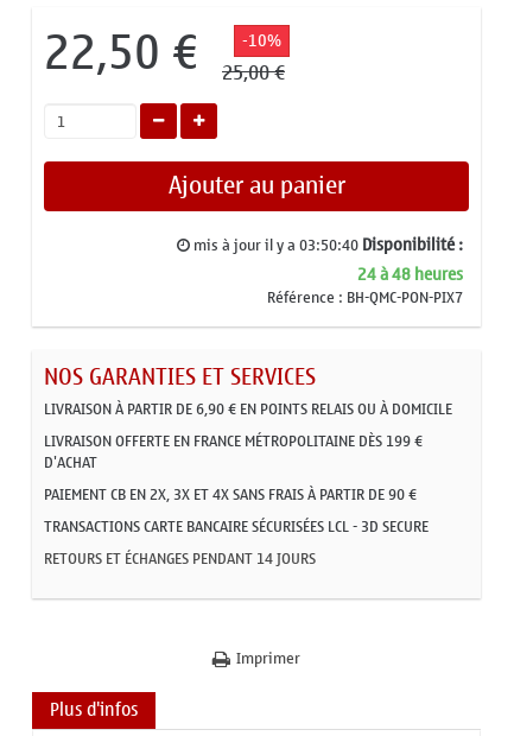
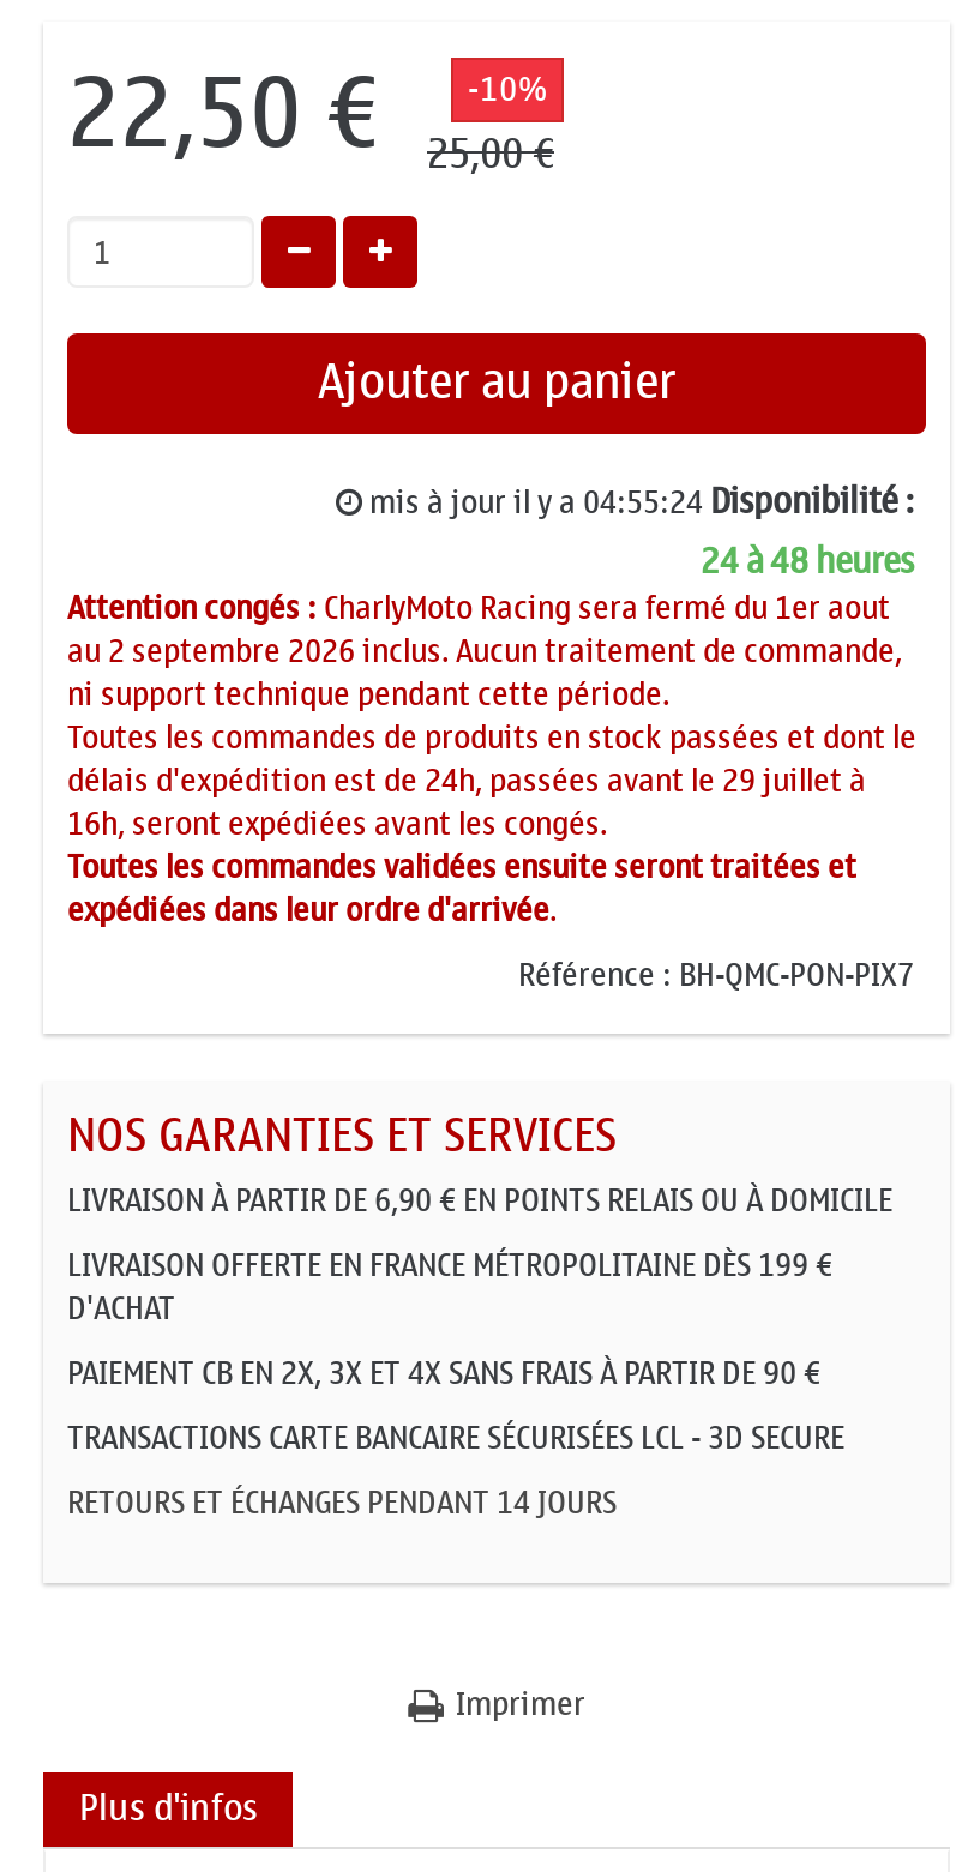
- mis à jour il y a 03:50:40 Disponibilité :
+ mis à jour il y a 04:55:24 Disponibilité :

+ Attention congés : CharlyMoto Racing sera fermé du 1er aout
+ au 2 septembre 2026 inclus. Aucun traitement de commande,
+ ni support technique pendant cette période.
+ Toutes les commandes de produits en stock passées et dont le
+ délais d'expédition est de 24h, passées avant le 29 juillet à
+ 16h, seront expédiées avant les congés.
+ Toutes les commandes validées ensuite seront traitées et
+ expédiées dans leur ordre d'arrivée.
